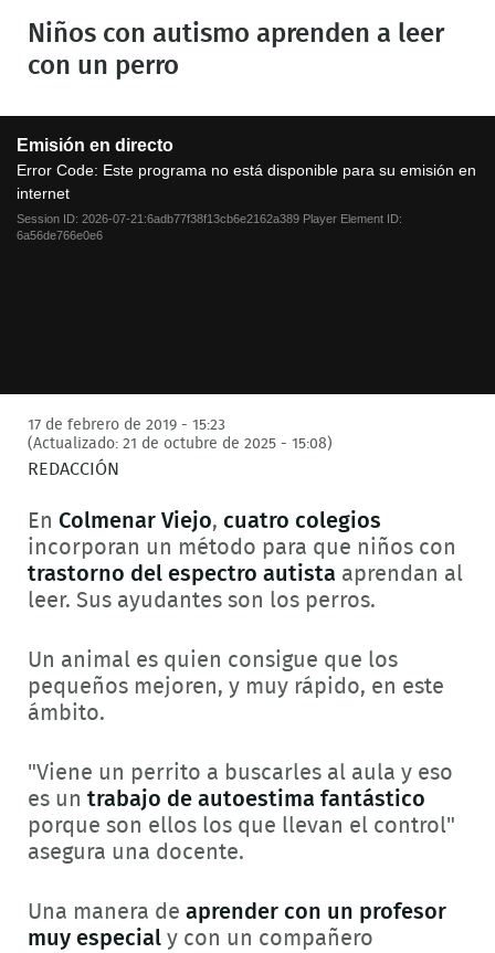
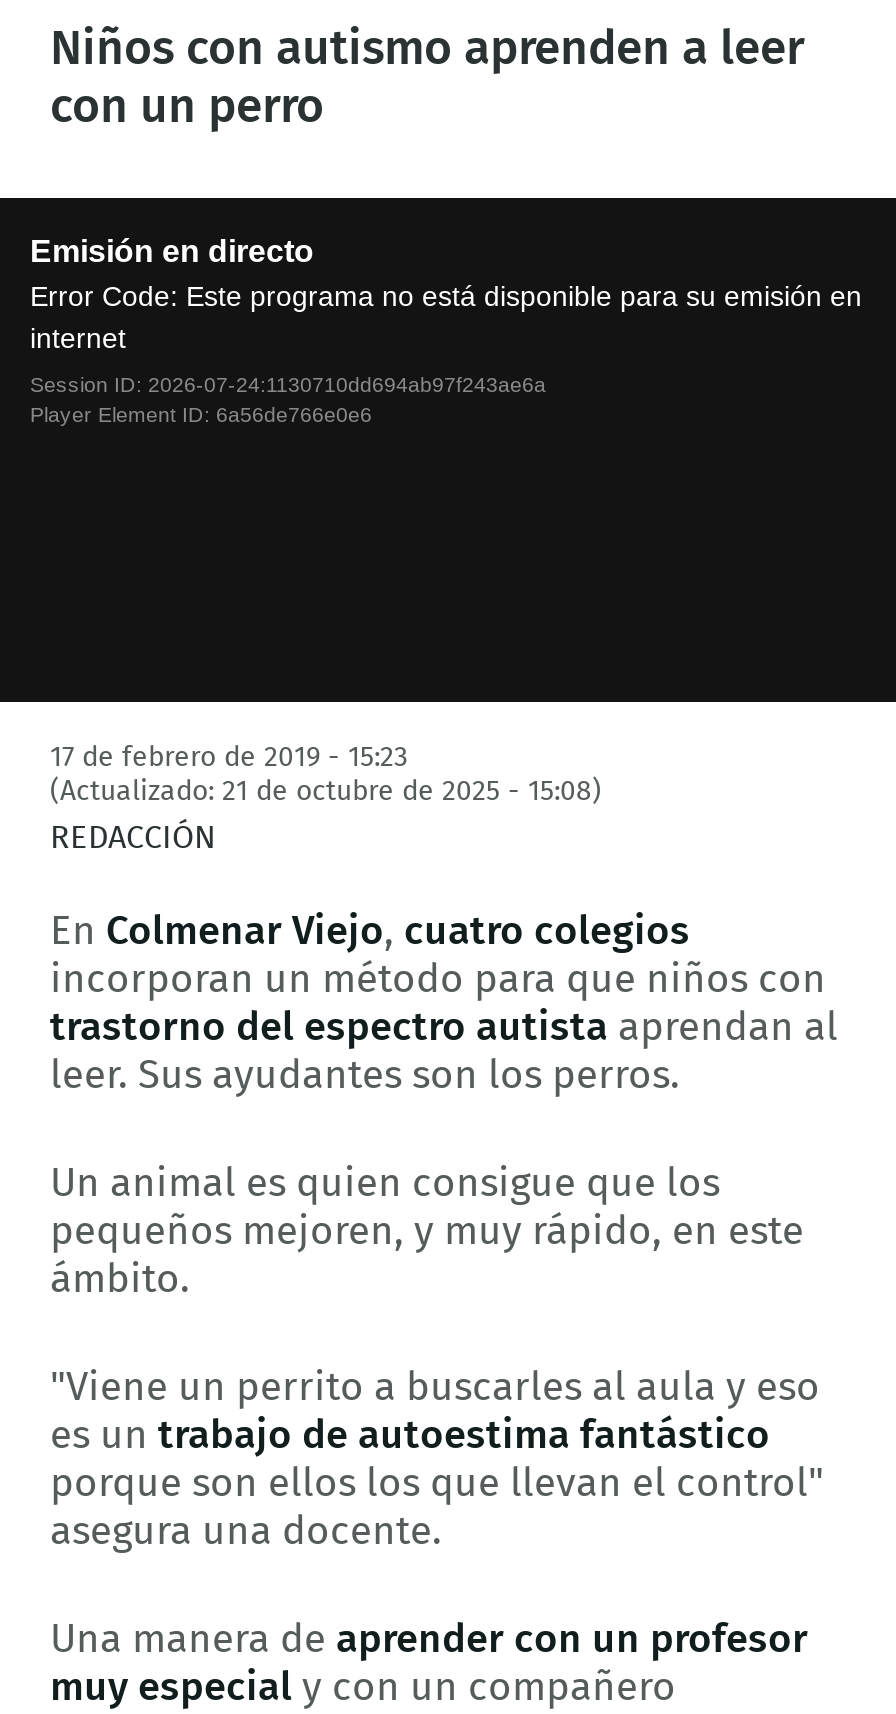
- Session ID: 2026-07-21:6adb77f38f13cb6e2162a389 Player Element ID:
- 6a56de766e0e6
+ Session ID: 2026-07-24:1130710dd694ab97f243ae6a
+ Player Element ID: 6a56de766e0e6
